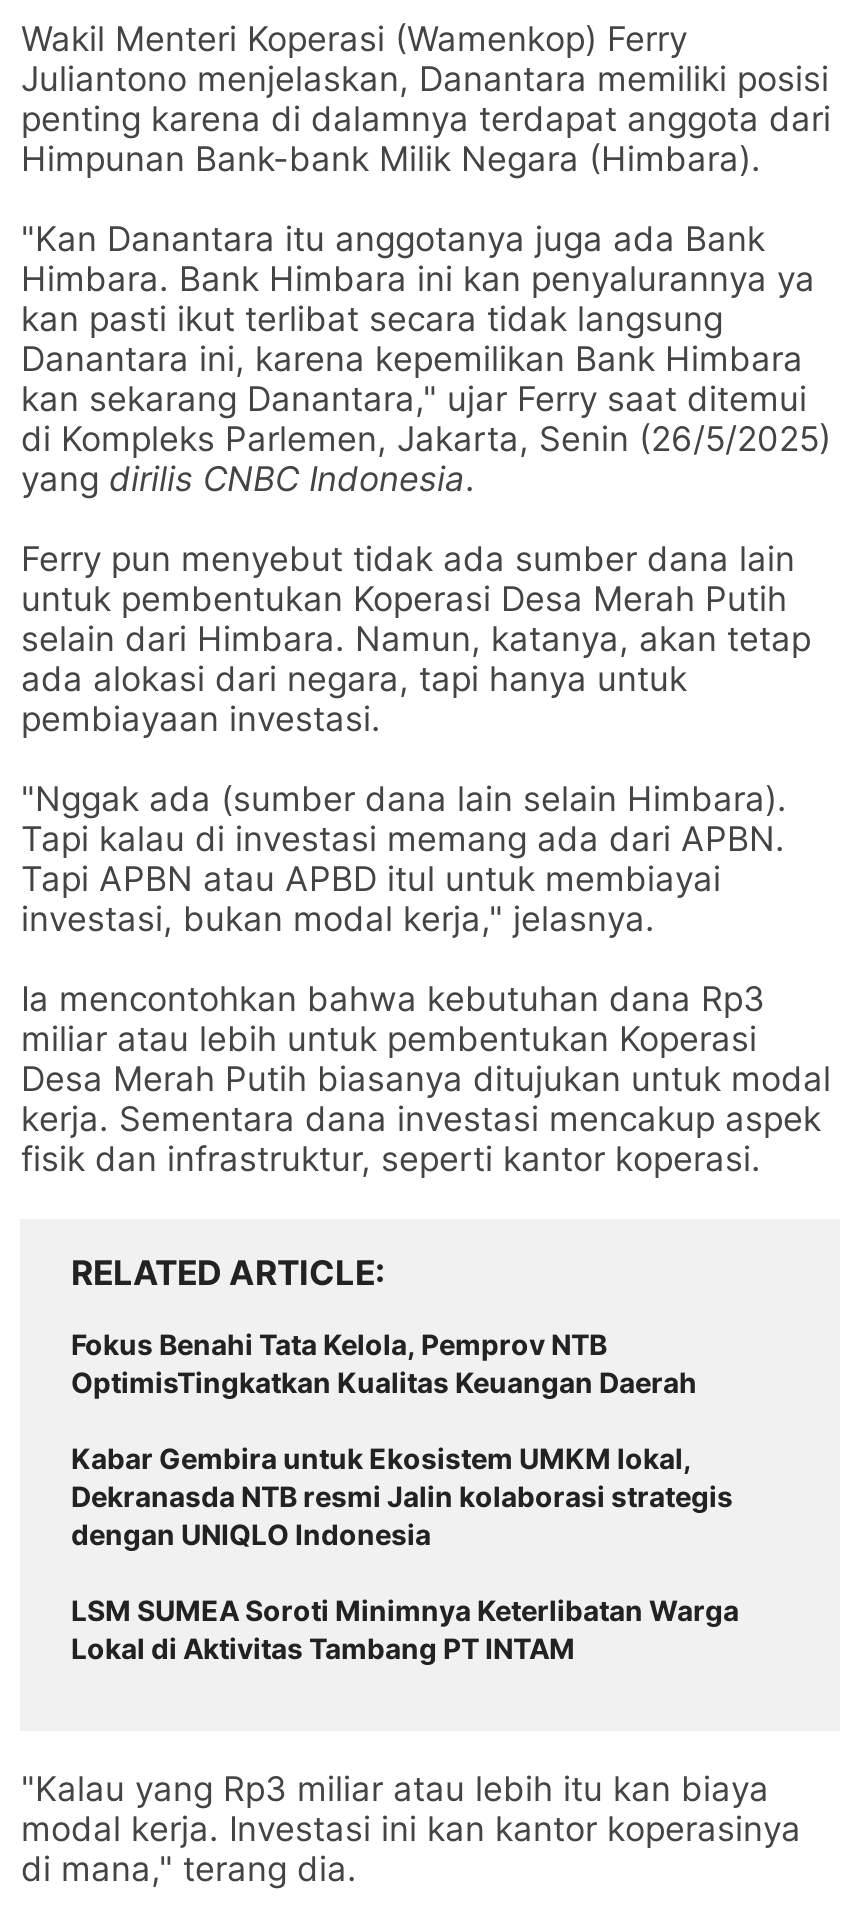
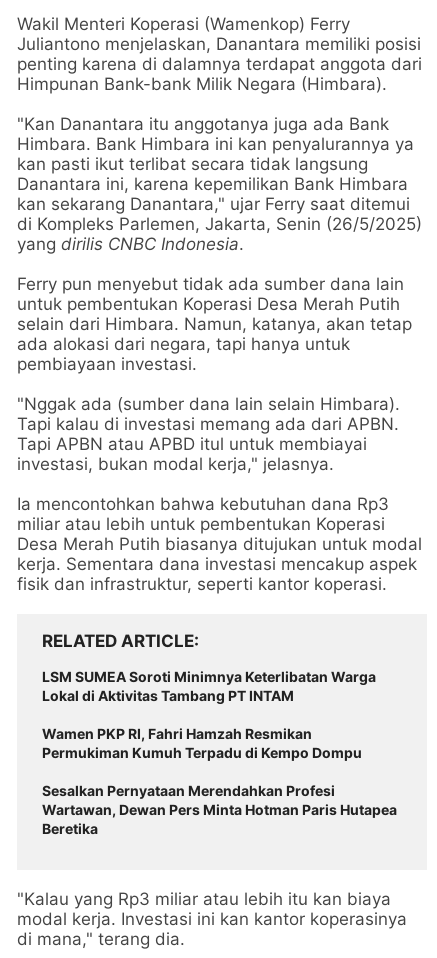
- Fokus Benahi Tata Kelola, Pemprov NTB
- OptimisTingkatkan Kualitas Keuangan Daerah
- Kabar Gembira untuk Ekosistem UMKM lokal,
- Dekranasda NTB resmi Jalin kolaborasi strategis
- dengan UNIQLO Indonesia

moved up: LSM SUMEA Soroti Minimnya Keterlibatan Warga | Lokal di Aktivitas Tambang PT INTAM

+ Wamen PKP RI, Fahri Hamzah Resmikan
+ Permukiman Kumuh Terpadu di Kempo Dompu
+ Sesalkan Pernyataan Merendahkan Profesi
+ Wartawan, Dewan Pers Minta Hotman Paris Hutapea
+ Beretika
